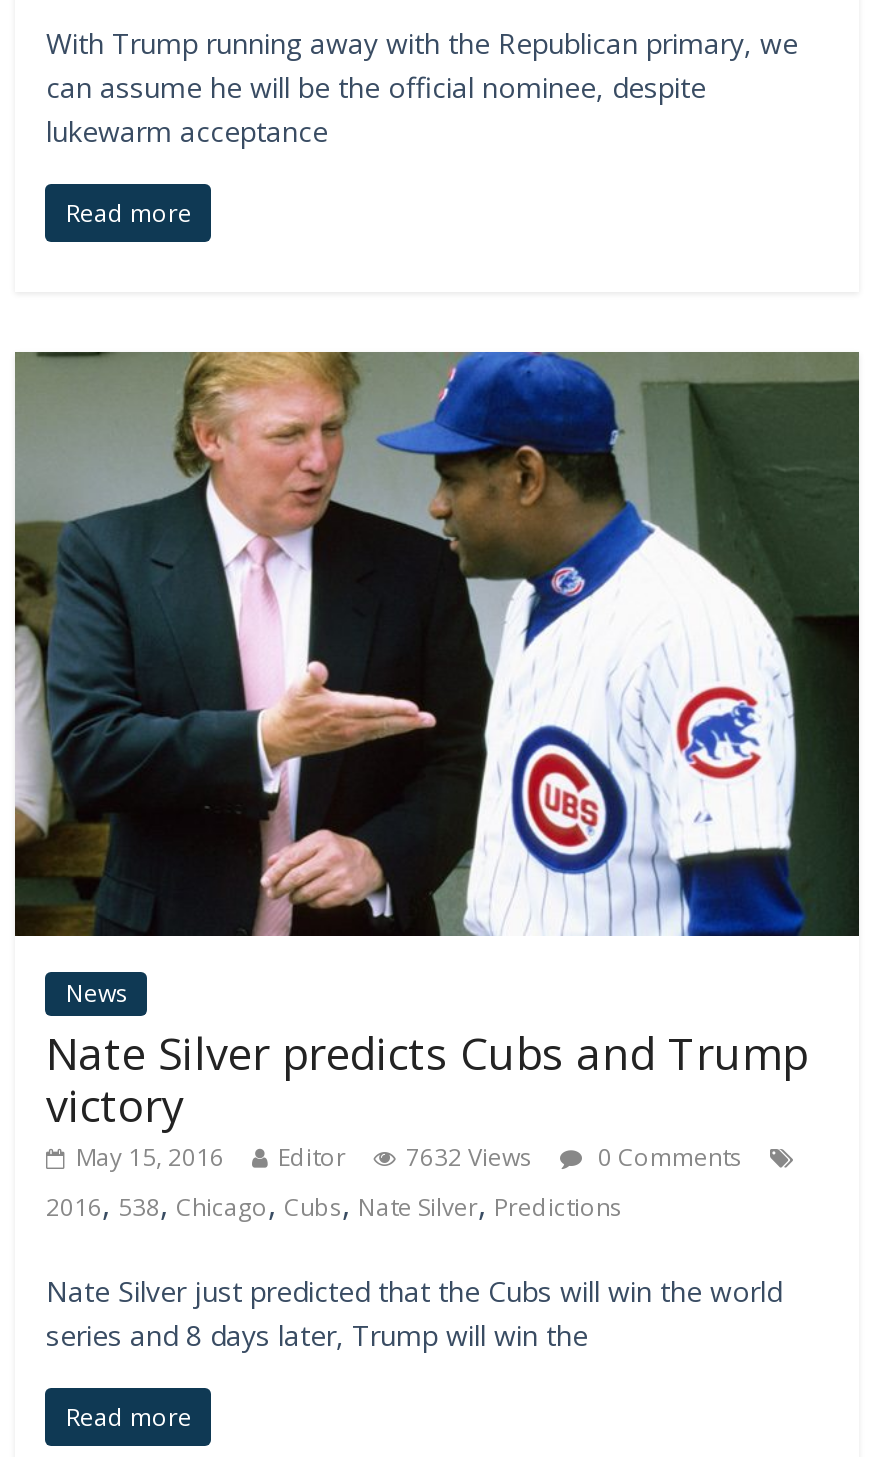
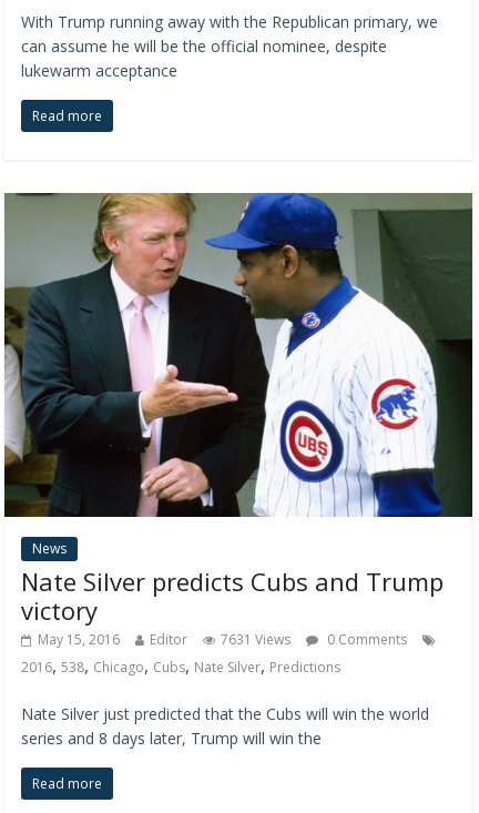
- May 15, 2016 Editor 7632 Views 0 Comments
+ May 15, 2016 Editor 7631 Views 0 Comments
